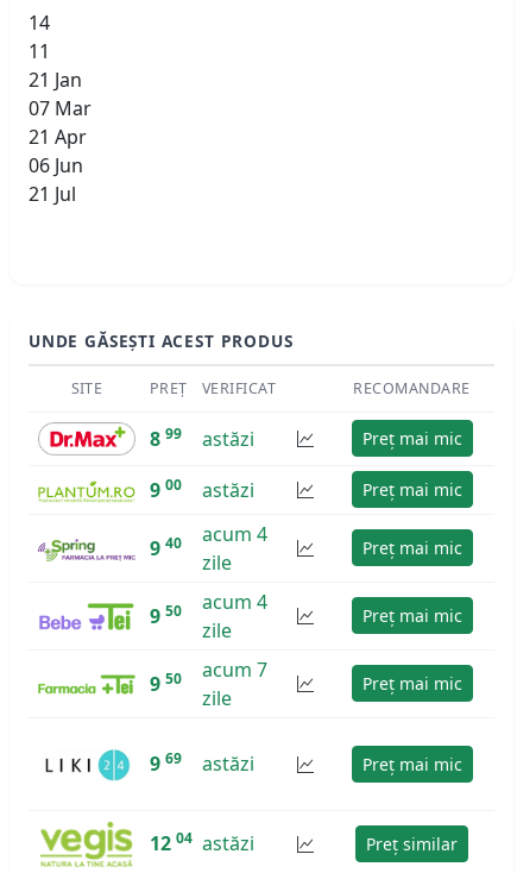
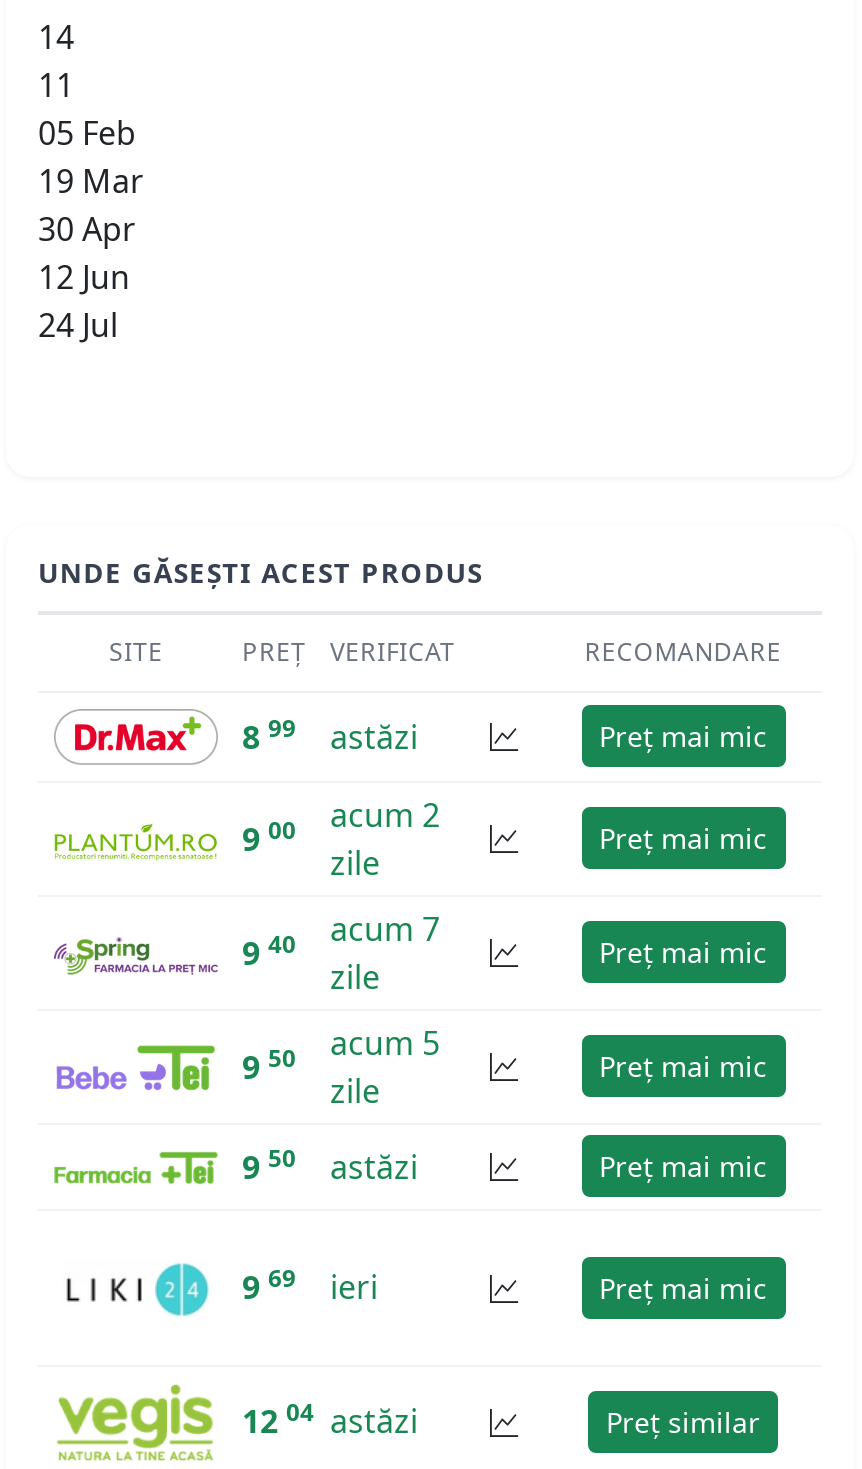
- 21 Jan
- 07 Mar
- 21 Apr
- 06 Jun
- 21 Jul
+ 05 Feb
+ 19 Mar
+ 30 Apr
+ 12 Jun
+ 24 Jul

- astăzi
+ acum 2
+ zile

- 9 40 acum 4
+ 9 40 acum 7

- 9 50 acum 4
+ 9 50 acum 5

- acum 7
- zile
+ astăzi

- astăzi
+ ieri
